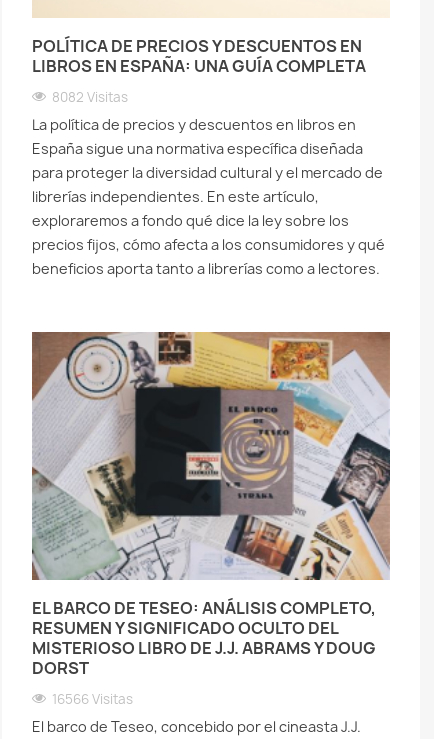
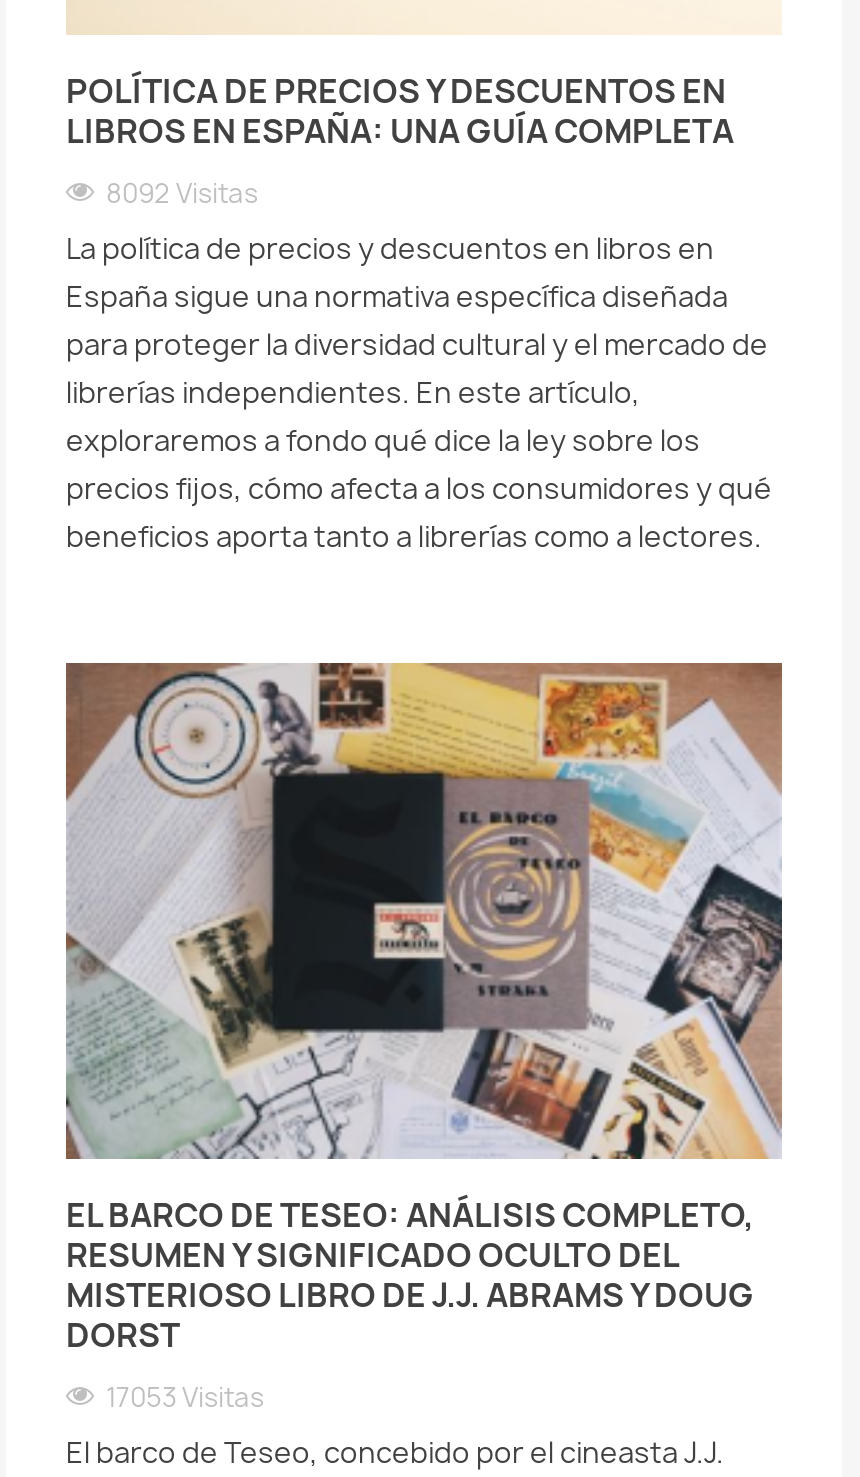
- 8082 Visitas
+ 8092 Visitas

- 16566 Visitas
+ 17053 Visitas
